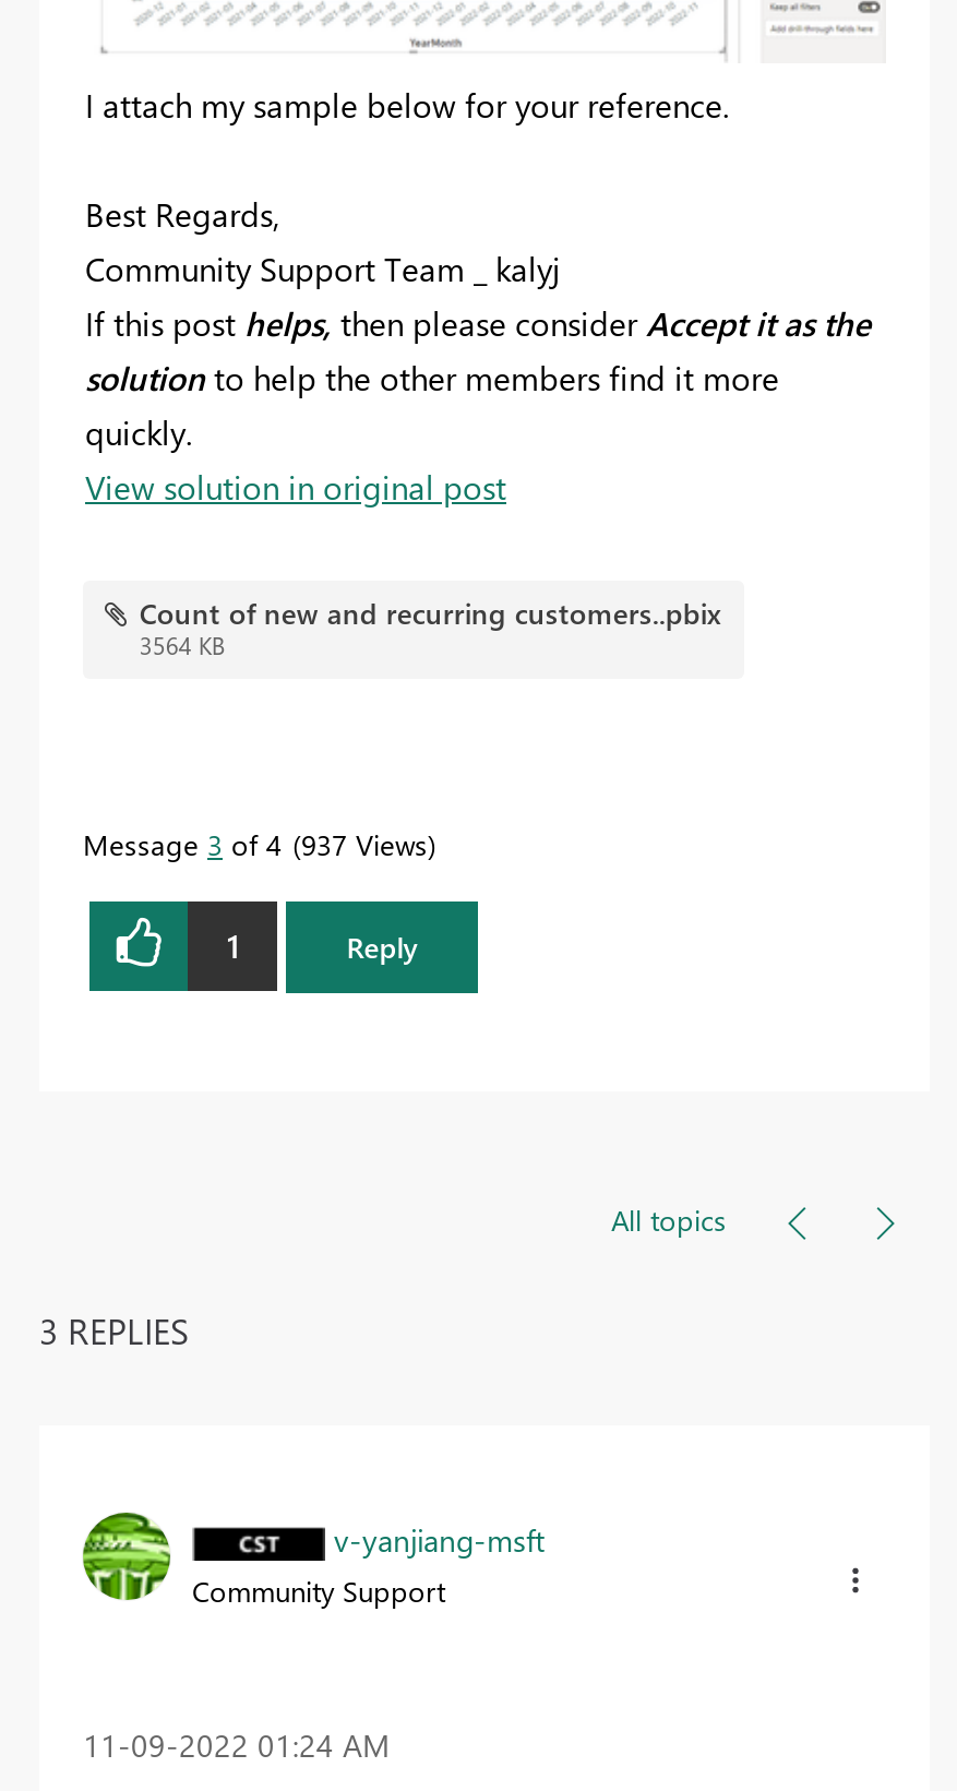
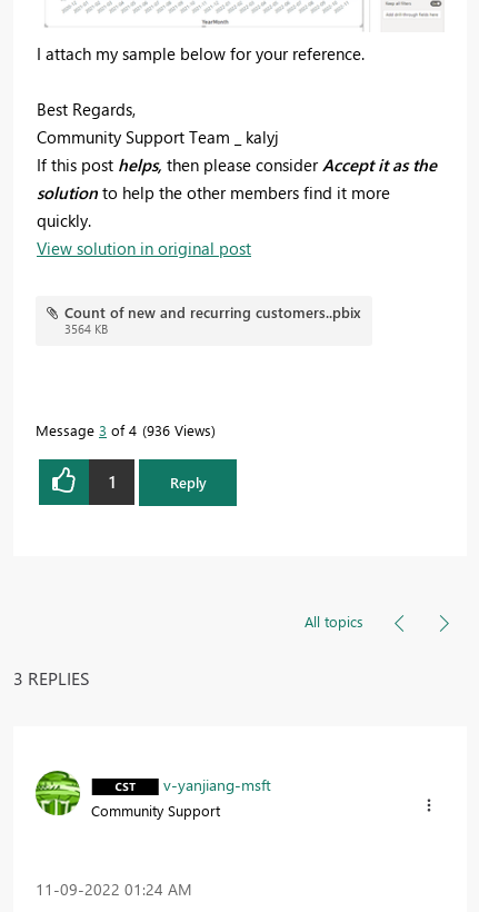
- Message 3 of 4 937 Views
+ Message 3 of 4 936 Views
